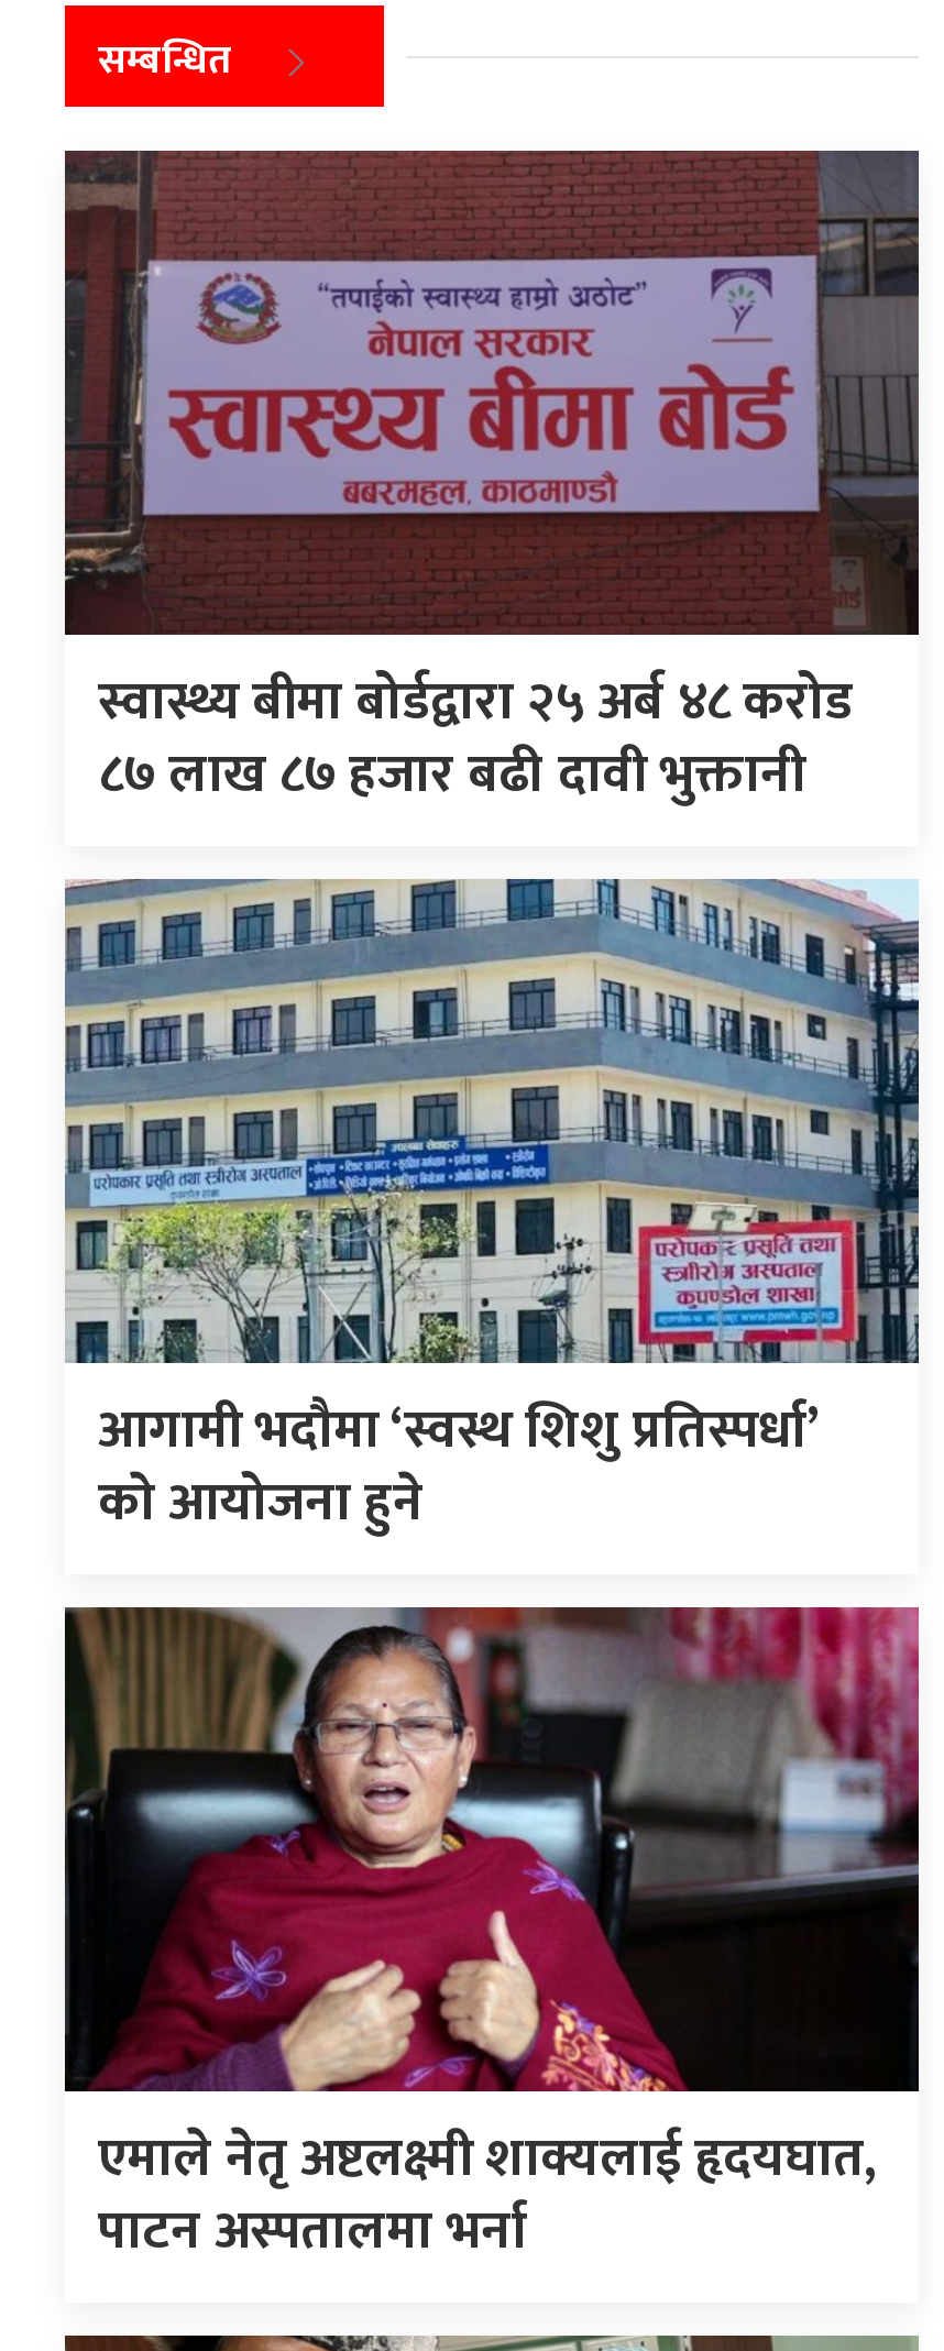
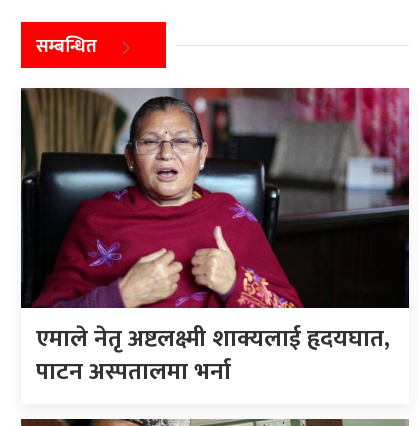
- [image]
- स्वास्थ्य बीमा बोर्डद्वारा २५ अर्ब ४८ करोड
- ८७ लाख ८७ हजार बढी दावी भुक्तानी

- [image]
- आगामी भदाैमा ‘स्वस्थ शिशु प्रतिस्पर्धा’
- काे आयोजना हुने
